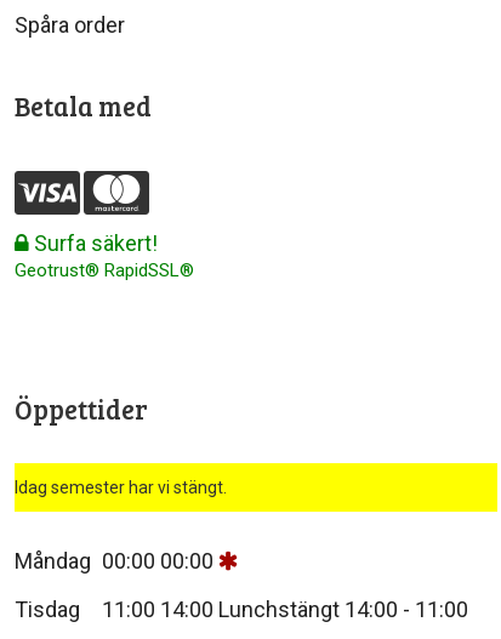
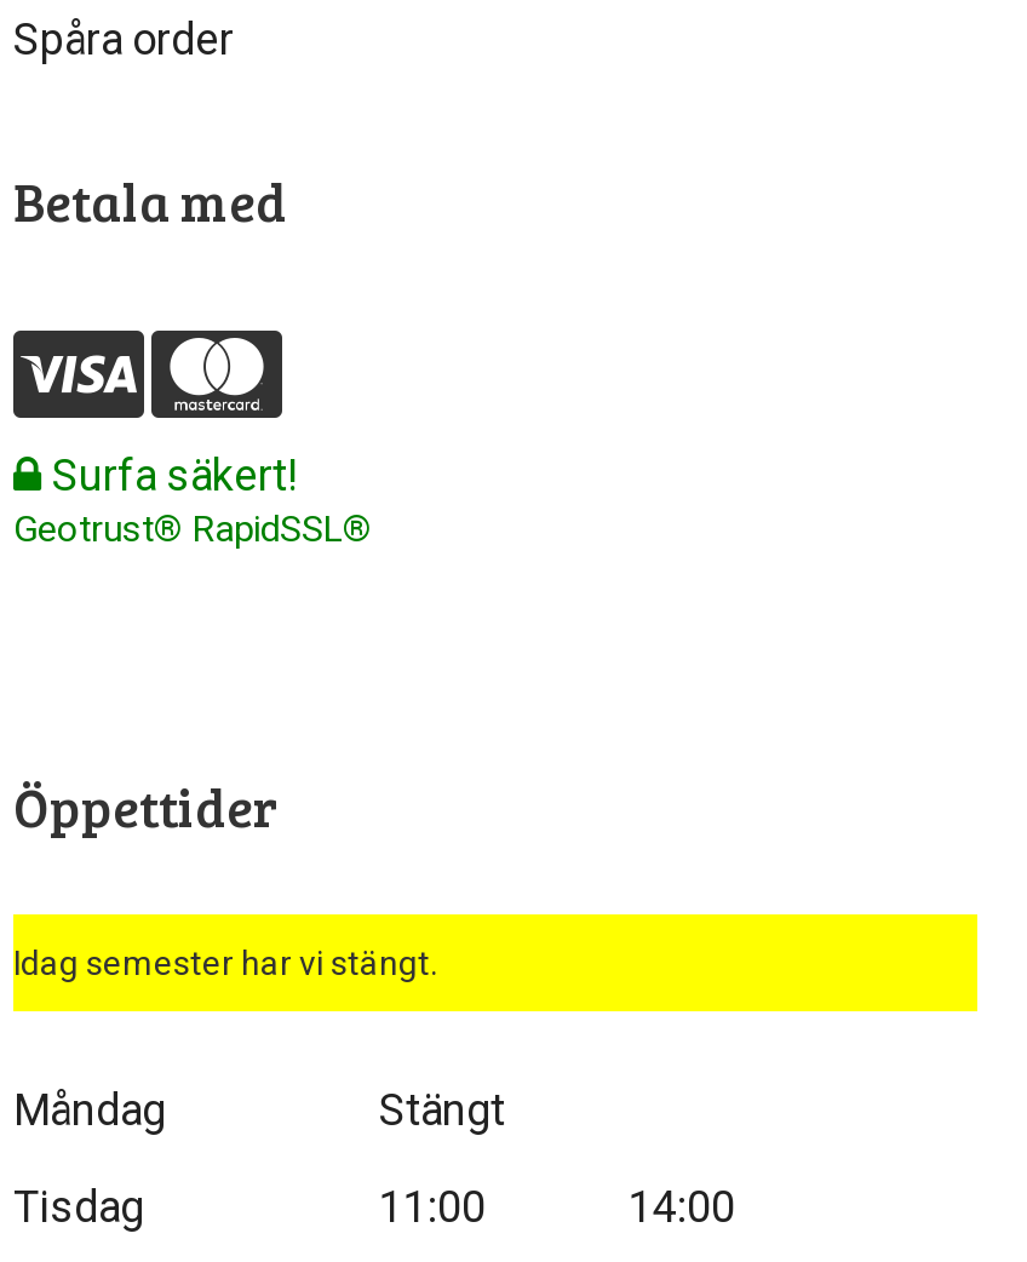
- Måndag 00:00 00:00
+ Måndag
+ Stängt

- 11:00 14:00 Lunchstängt 14:00 - 11:00
+ 11:00
+ 14:00
